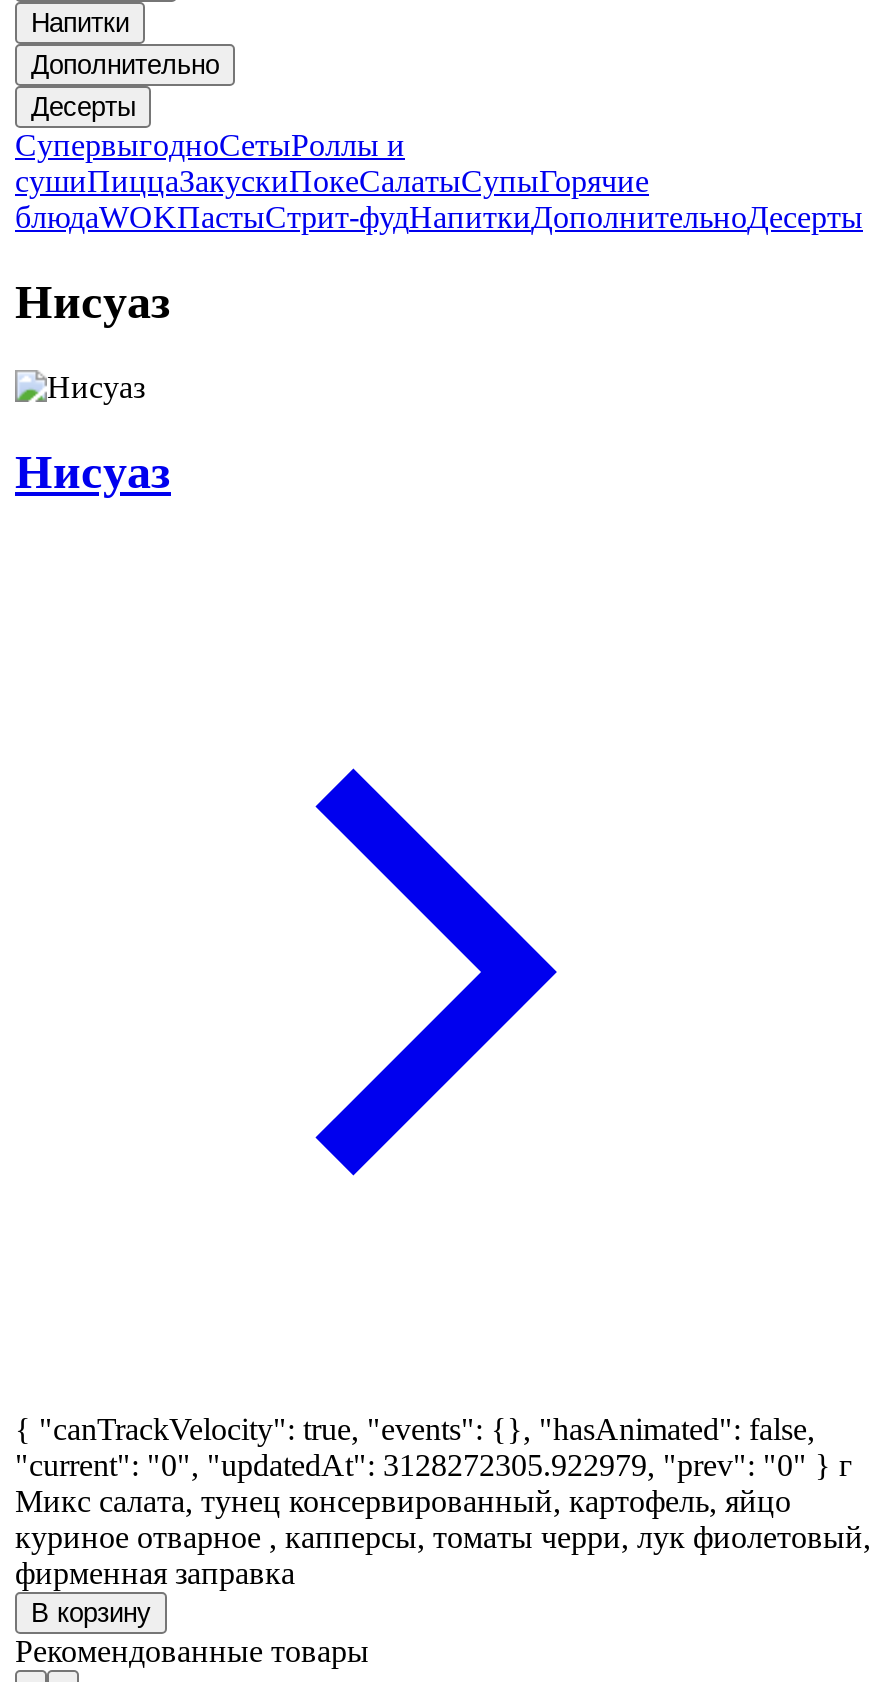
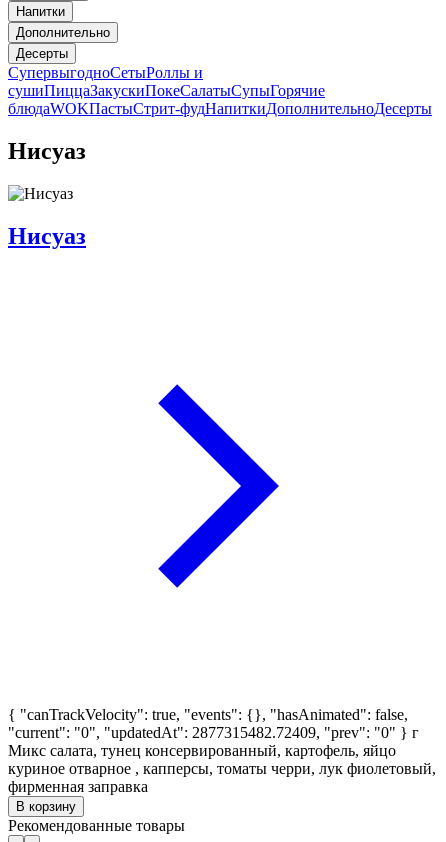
- "current": "0", "updatedAt": 3128272305.922979, "prev": "0" } г
+ "current": "0", "updatedAt": 2877315482.72409, "prev": "0" } г
